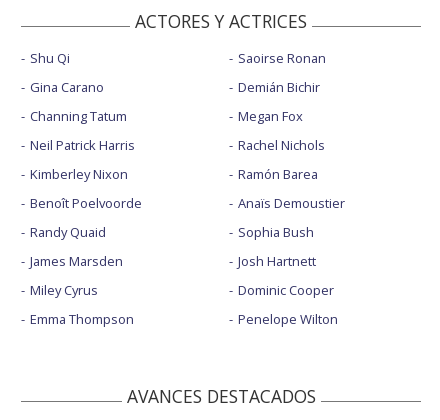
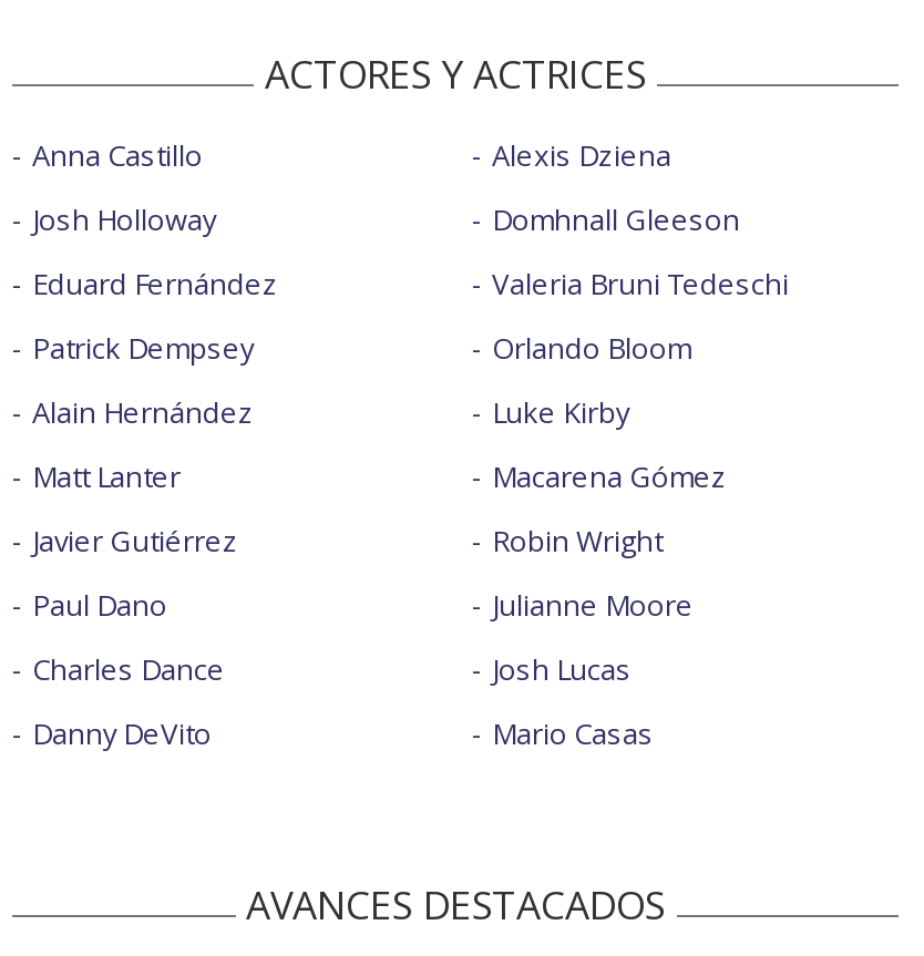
- Shu Qi
+ Anna Castillo

- Saoirse Ronan
+ Alexis Dziena

- Gina Carano
+ Josh Holloway

- Demián Bichir
+ Domhnall Gleeson

- Channing Tatum
+ Eduard Fernández

- Megan Fox
+ Valeria Bruni Tedeschi

- Neil Patrick Harris
+ Patrick Dempsey

- Rachel Nichols
+ Orlando Bloom

- Kimberley Nixon
+ Alain Hernández

- Ramón Barea
+ Luke Kirby

- Benoît Poelvoorde
+ Matt Lanter

- Anaïs Demoustier
+ Macarena Gómez

- Randy Quaid
+ Javier Gutiérrez

- Sophia Bush
+ Robin Wright

- James Marsden
+ Paul Dano

- Josh Hartnett
+ Julianne Moore

- Miley Cyrus
+ Charles Dance

- Dominic Cooper
+ Josh Lucas

- Emma Thompson
+ Danny DeVito

- Penelope Wilton
+ Mario Casas
